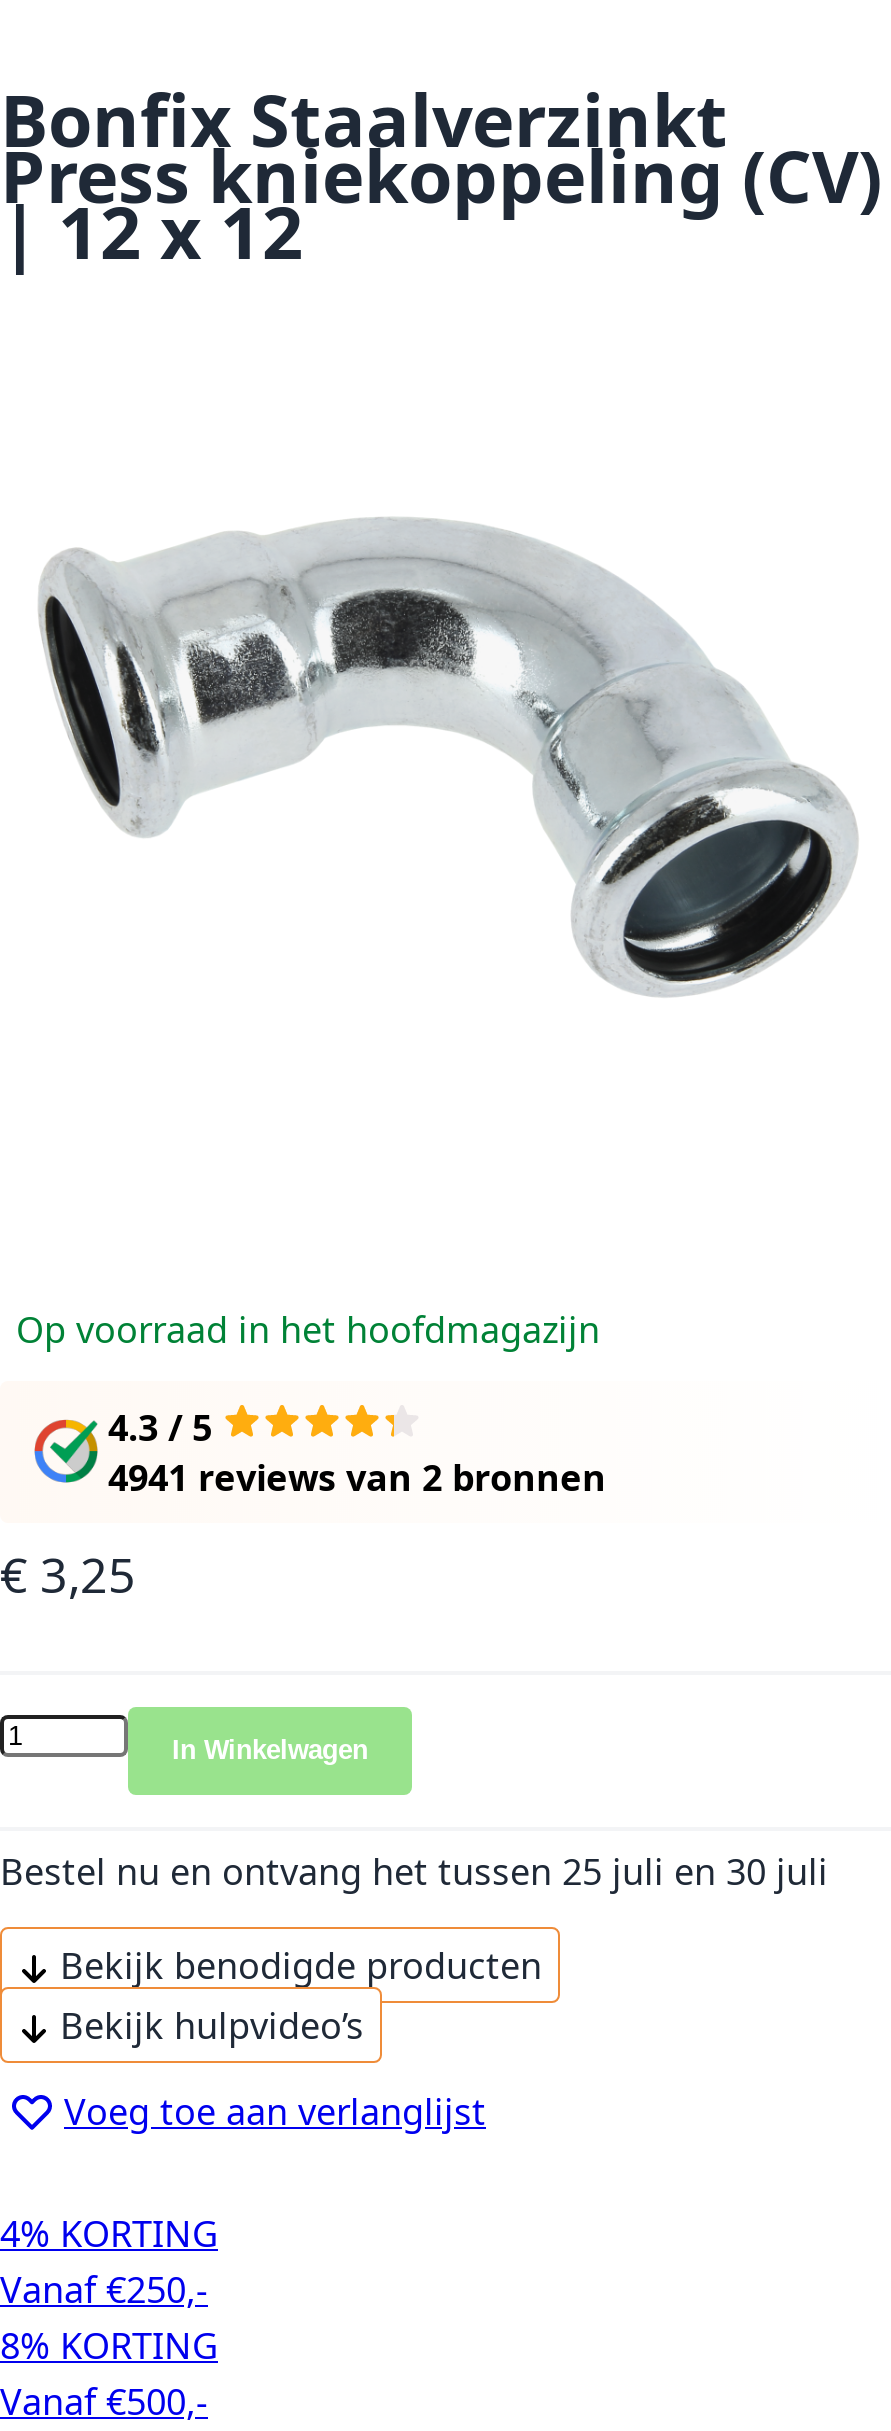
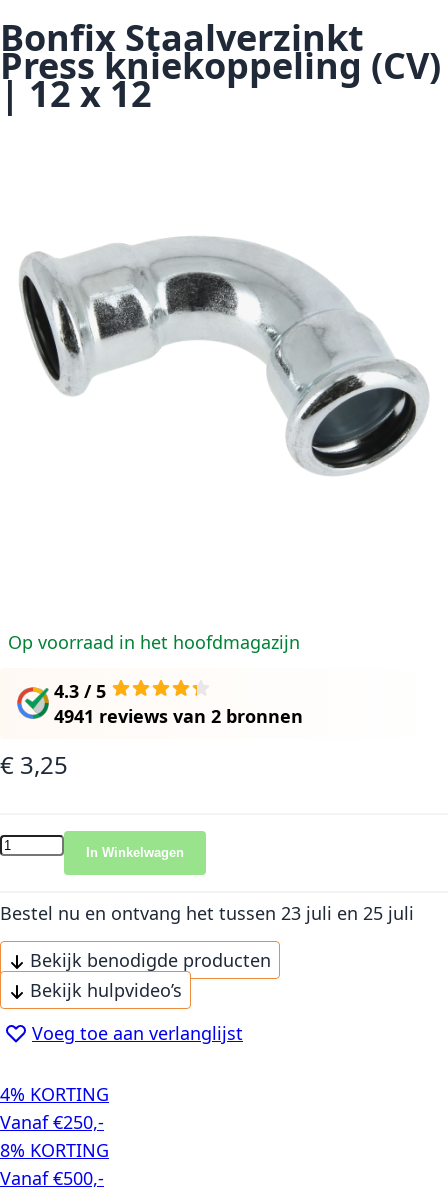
- Bestel nu en ontvang het tussen 25 juli en 30 juli
+ Bestel nu en ontvang het tussen 23 juli en 25 juli
